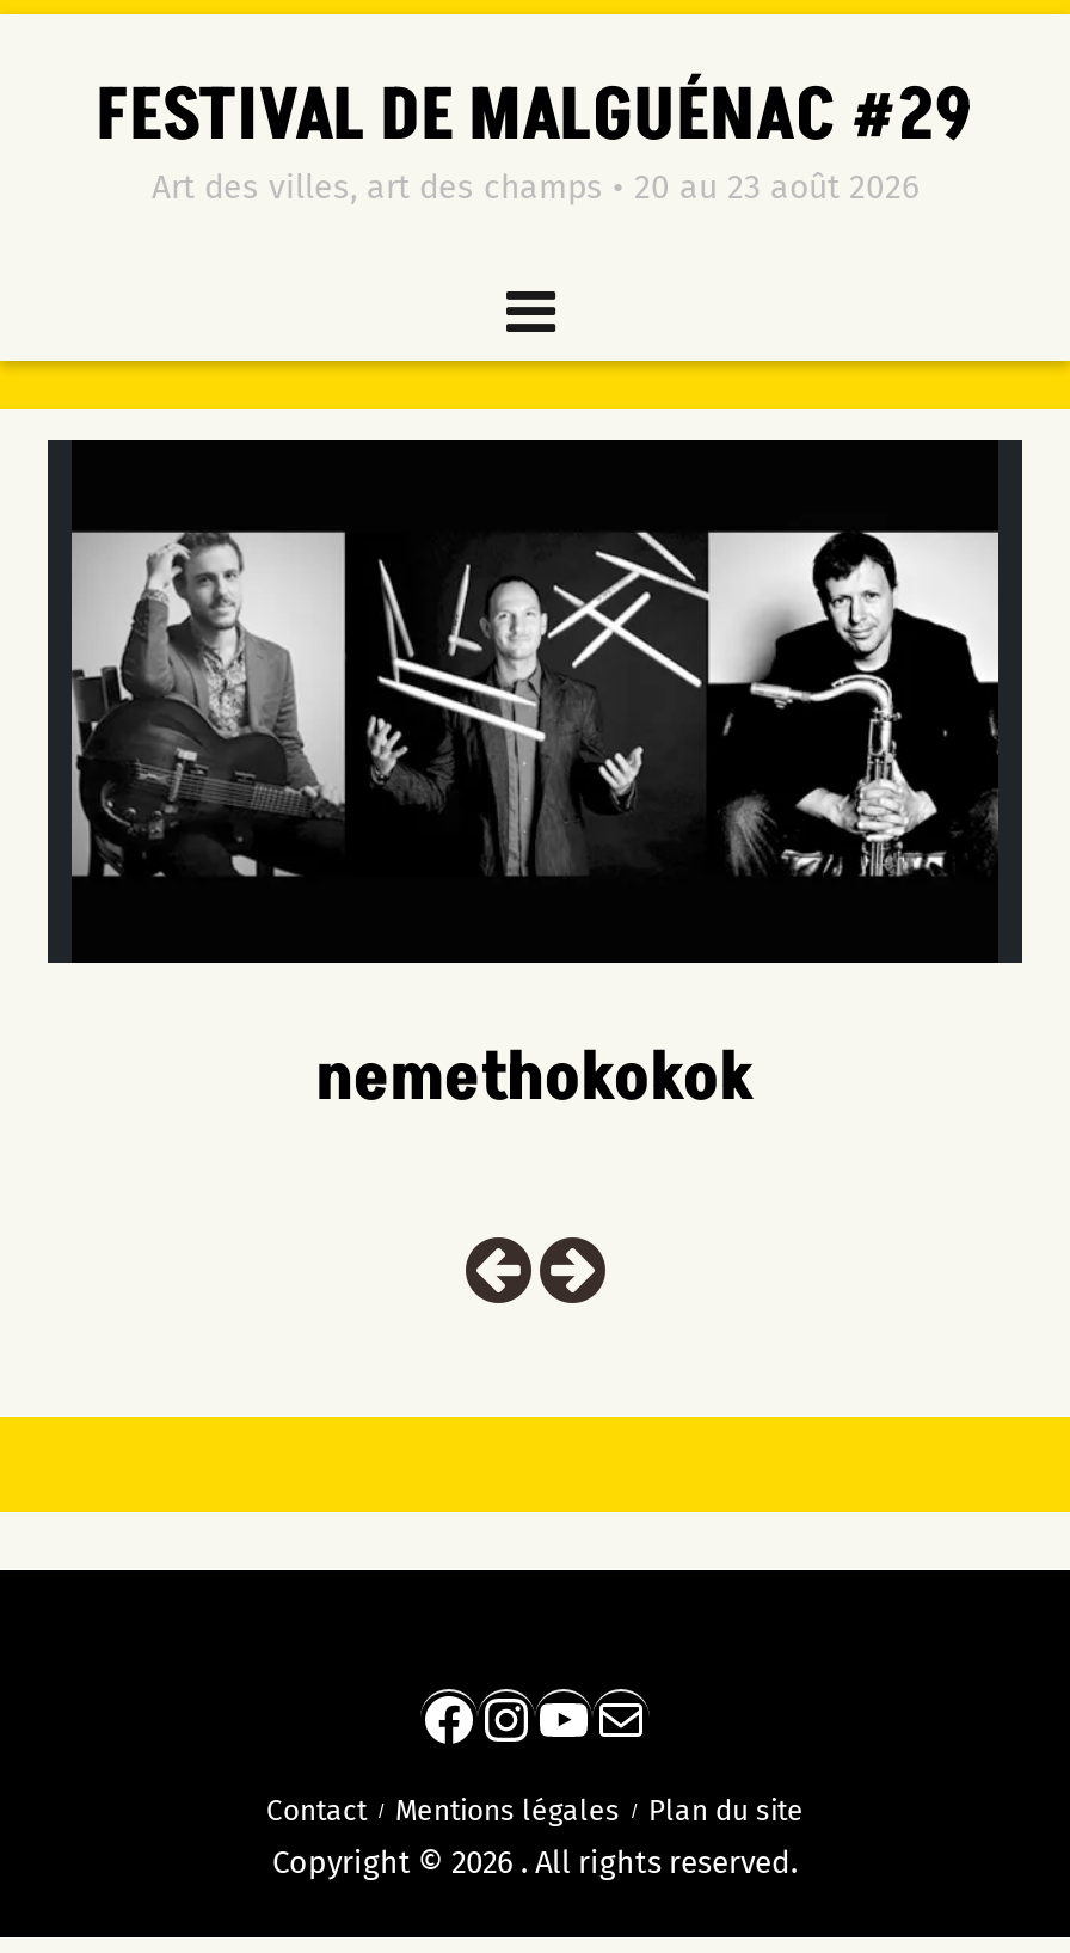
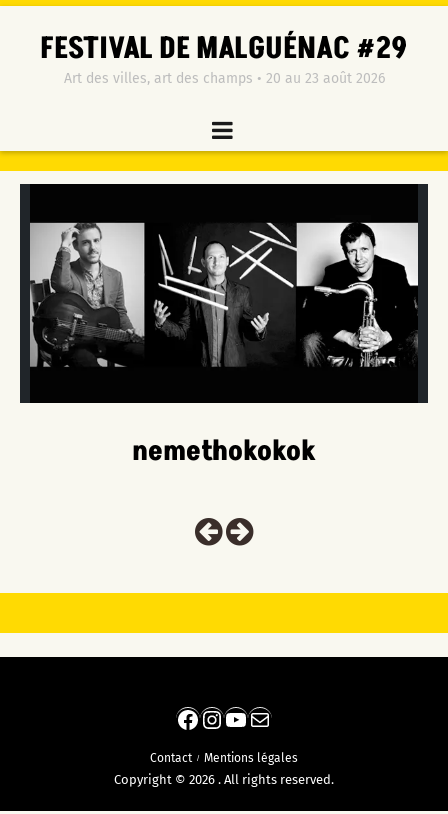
- Plan du site
